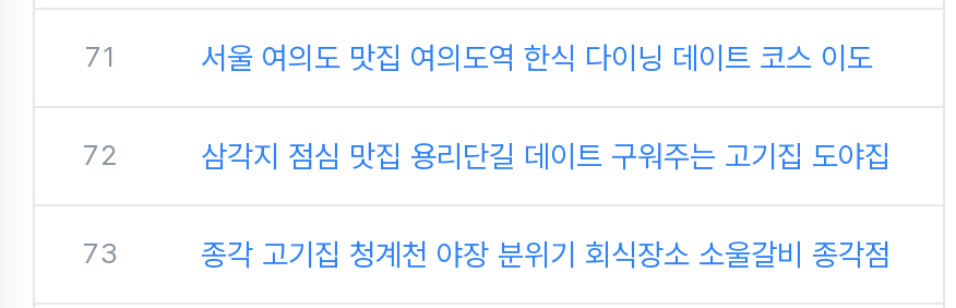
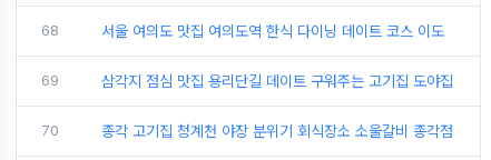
- 71
+ 68

- 72
+ 69

- 73
+ 70
